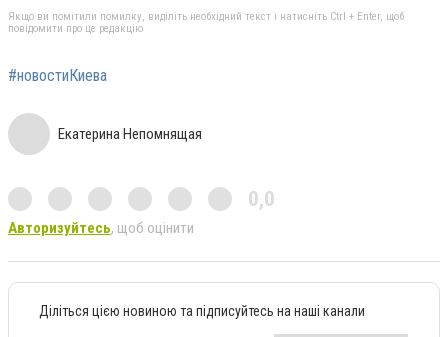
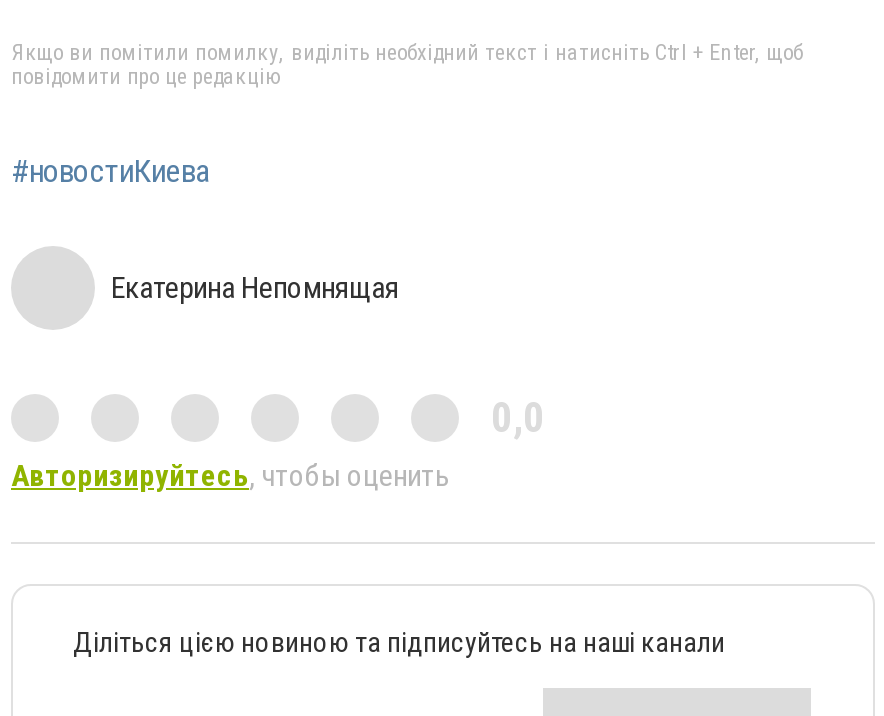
- Авторизуйтесь, щоб оцінити
+ Авторизируйтесь, чтобы оценить
